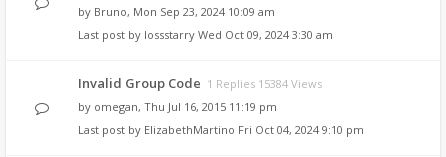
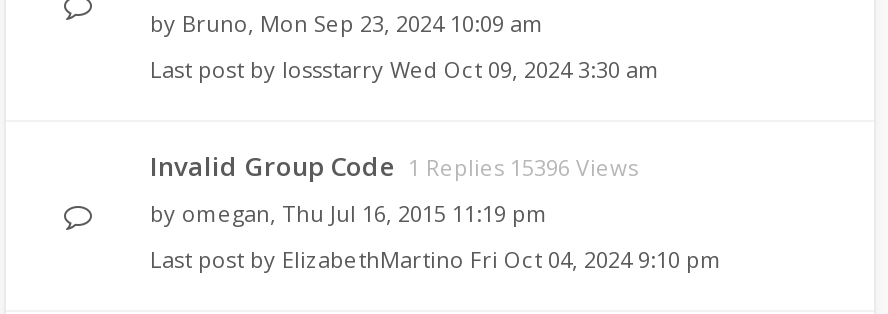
- Invalid Group Code 1 Replies 15384 Views
+ Invalid Group Code 1 Replies 15396 Views
